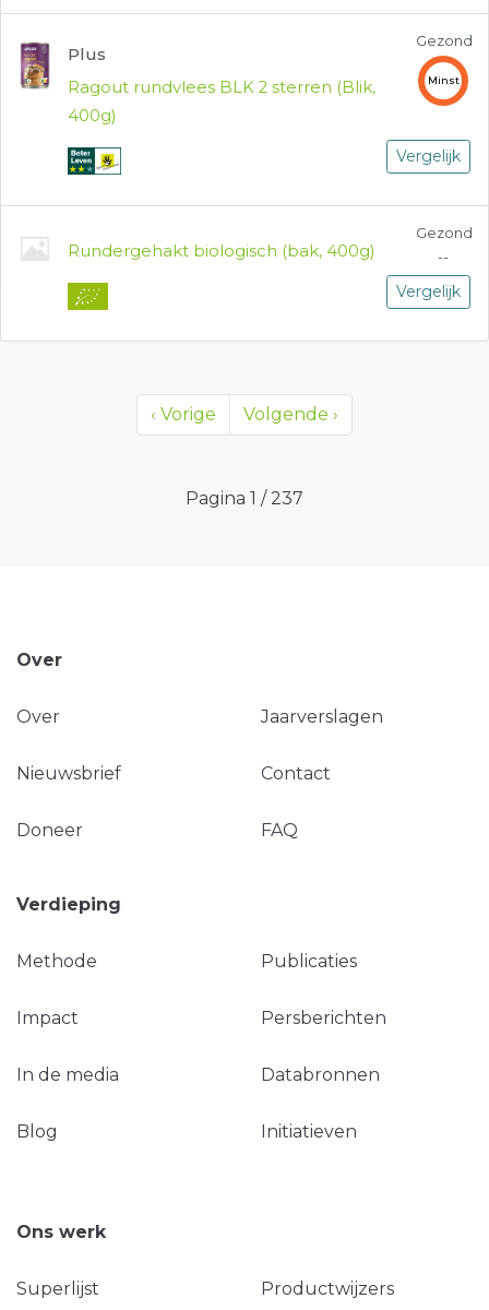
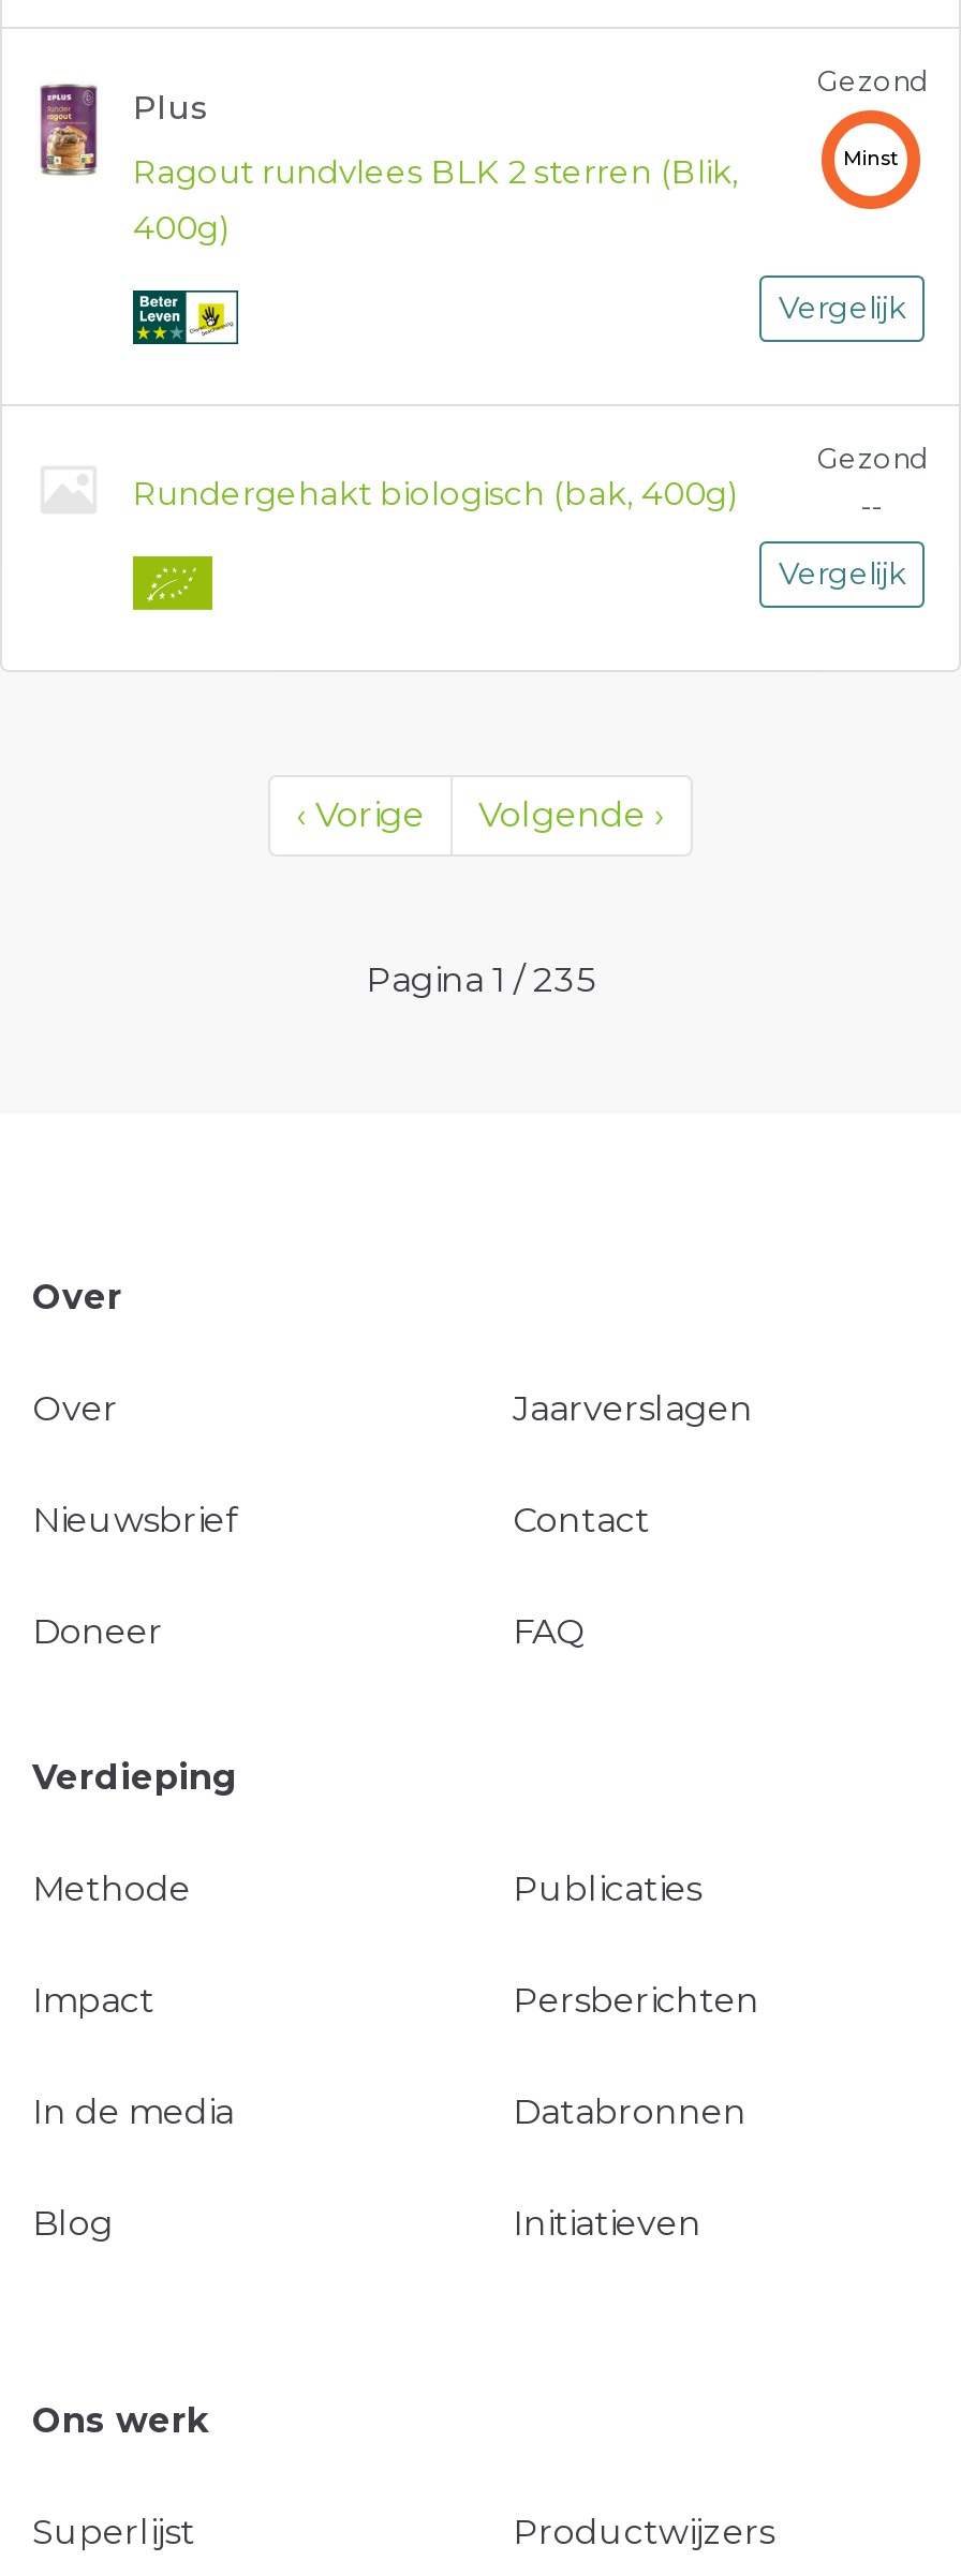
- Pagina 1 / 237
+ Pagina 1 / 235
